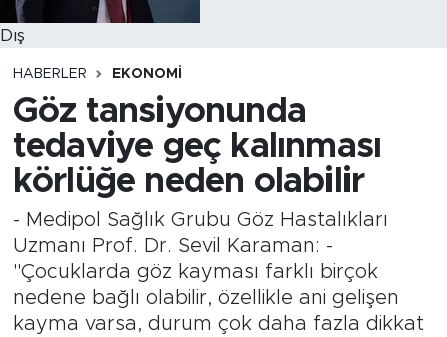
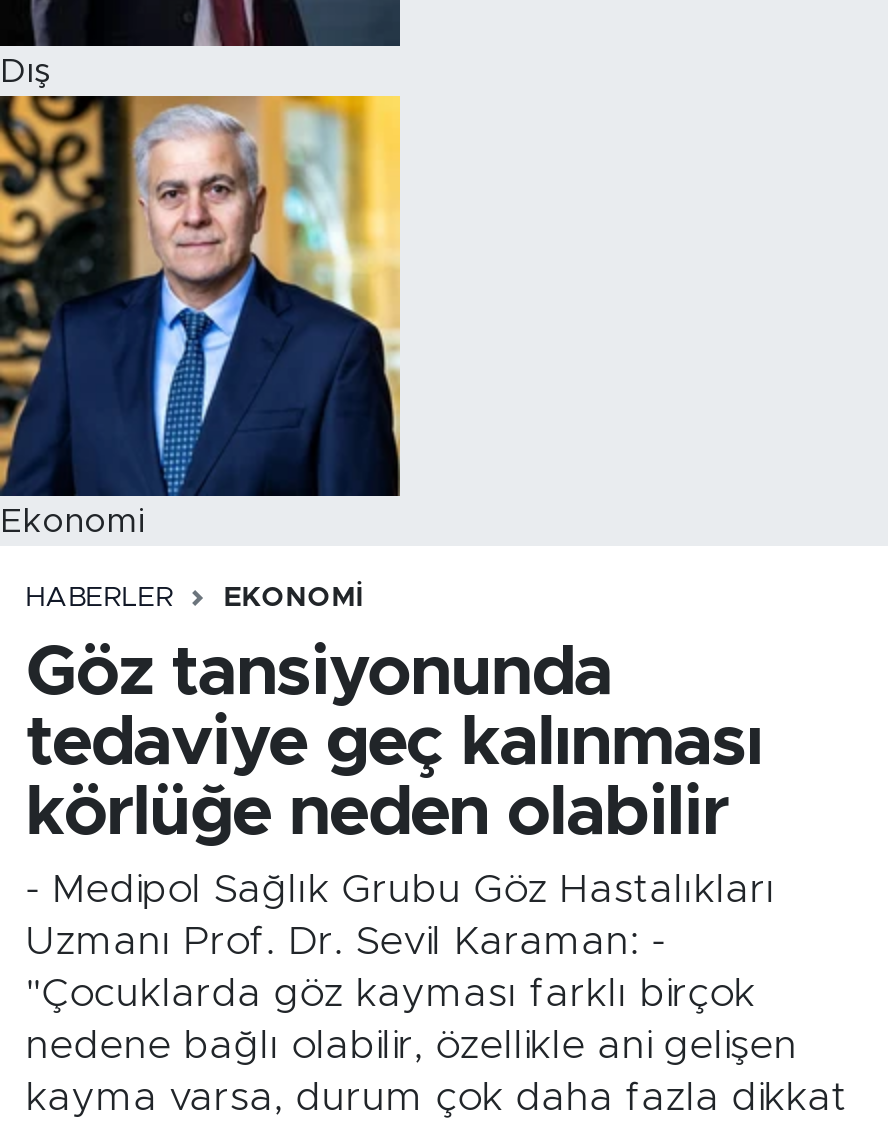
+ [image]
+ Ekonomi
